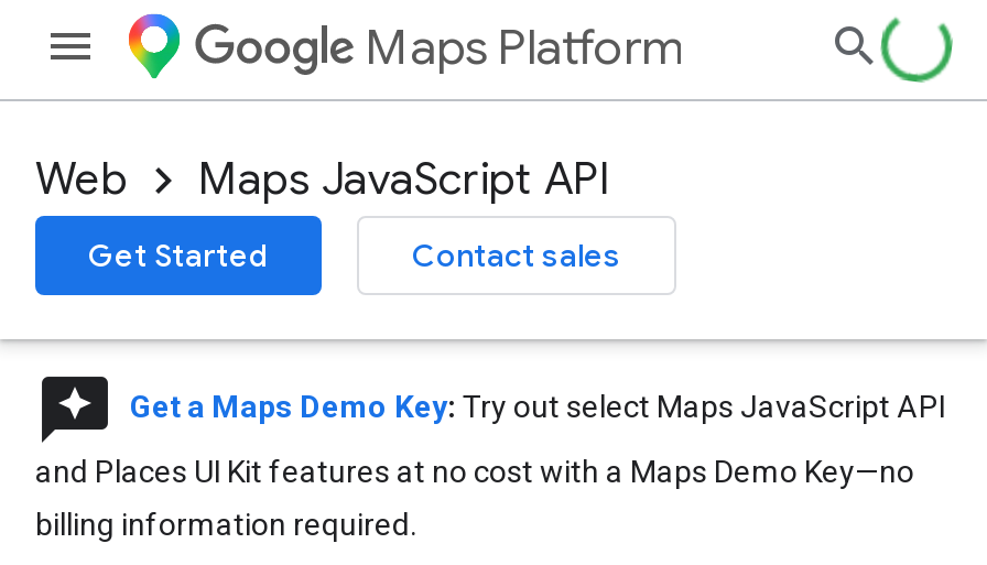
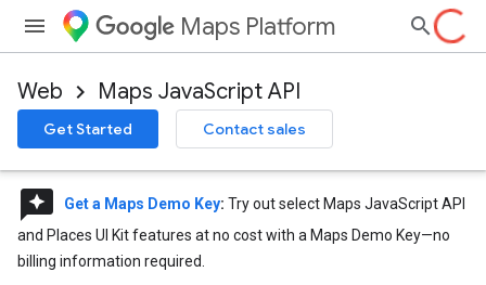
- [image]
+ [image]
